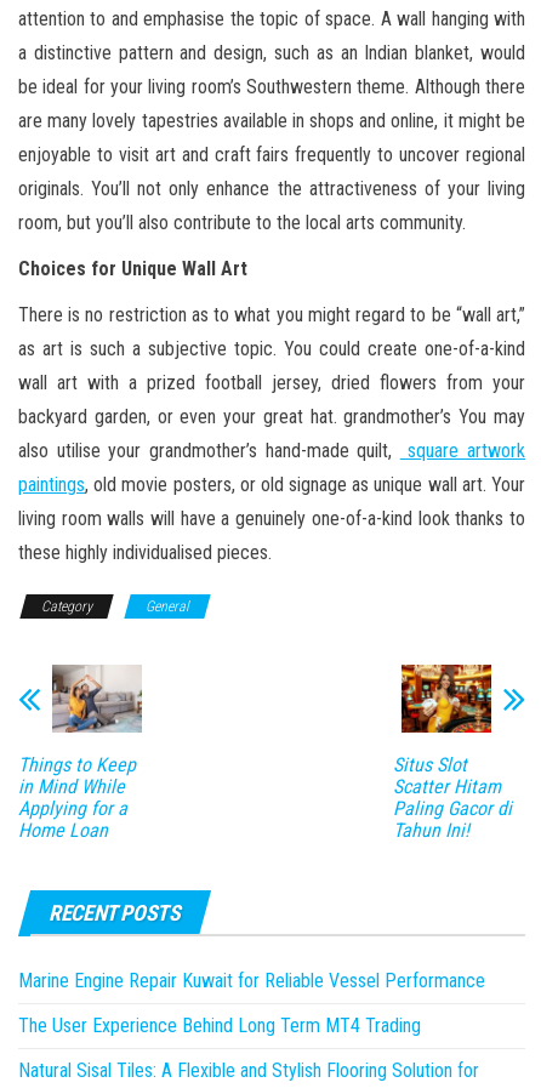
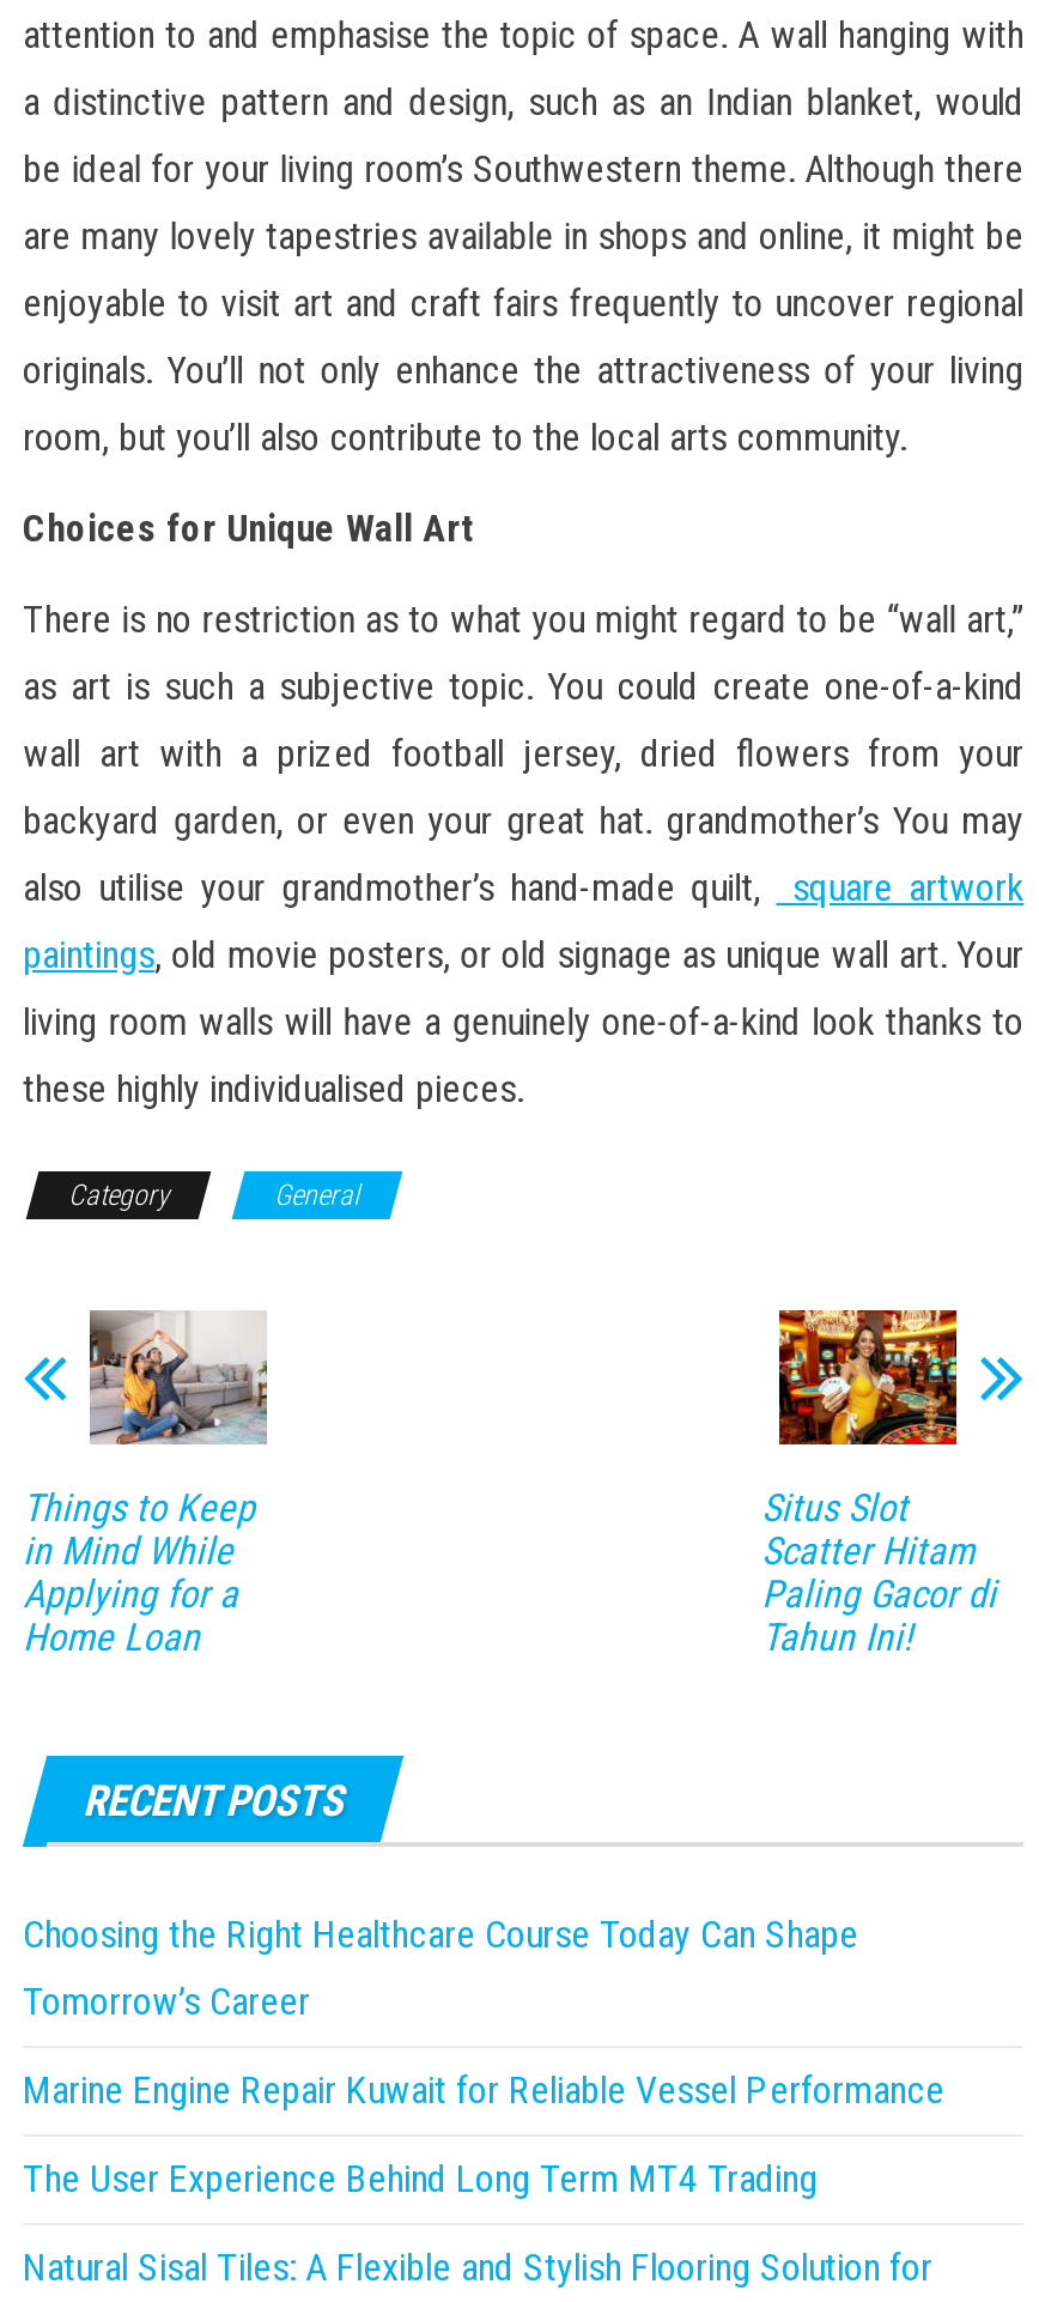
+ Choosing the Right Healthcare Course Today Can Shape
+ Tomorrow’s Career
